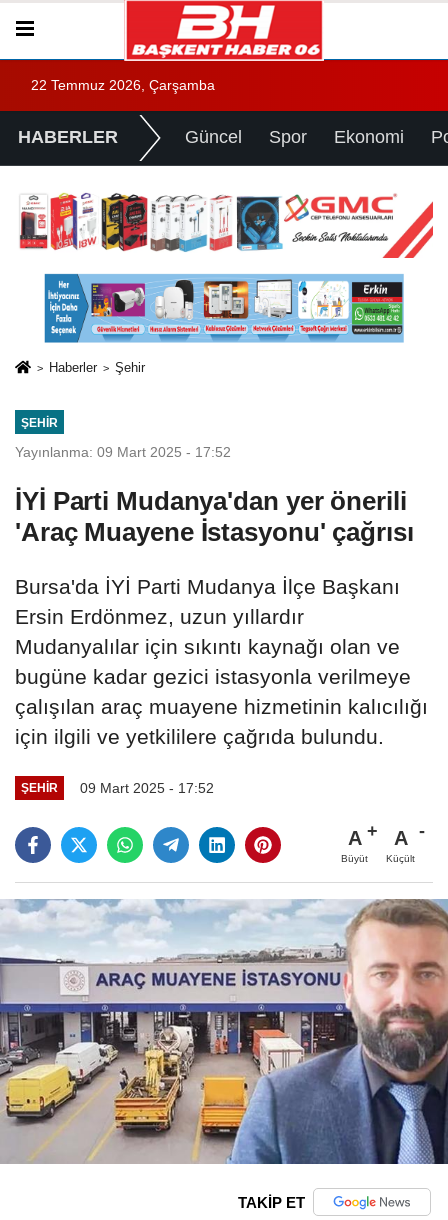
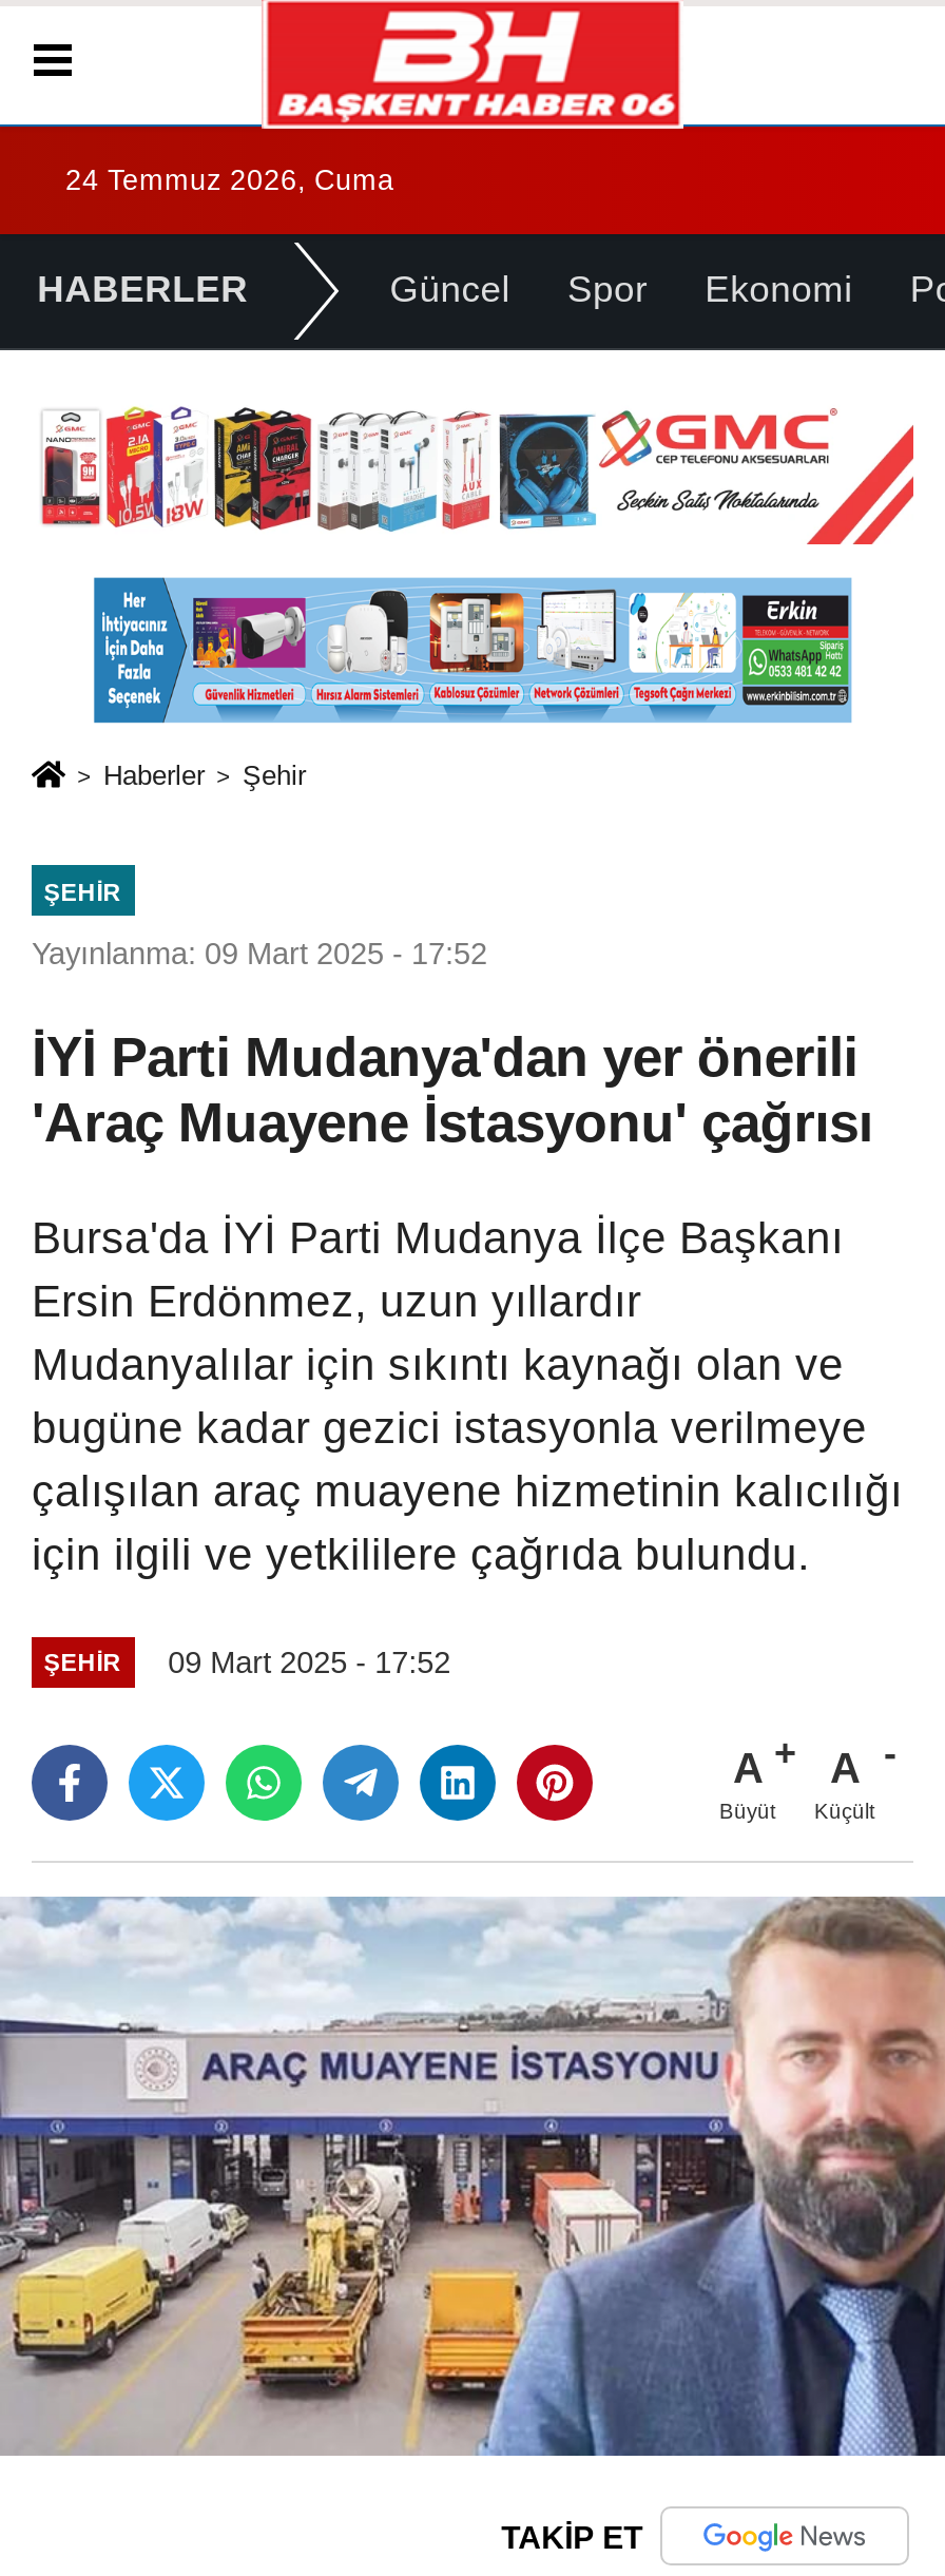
- 22 Temmuz 2026, Çarşamba
+ 24 Temmuz 2026, Cuma
